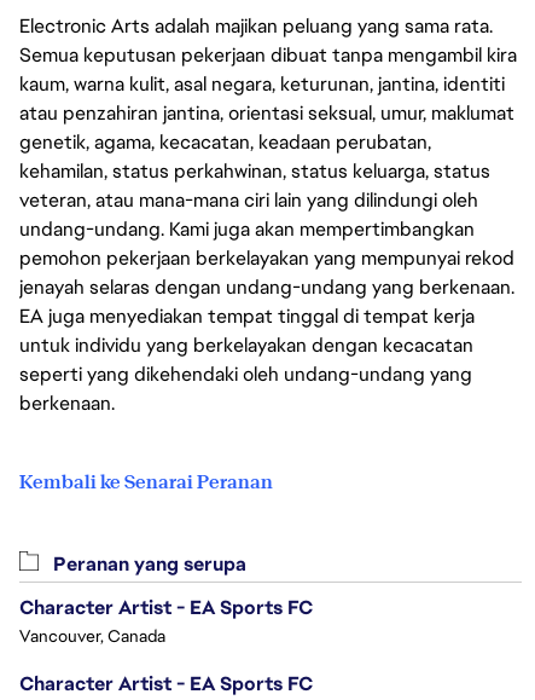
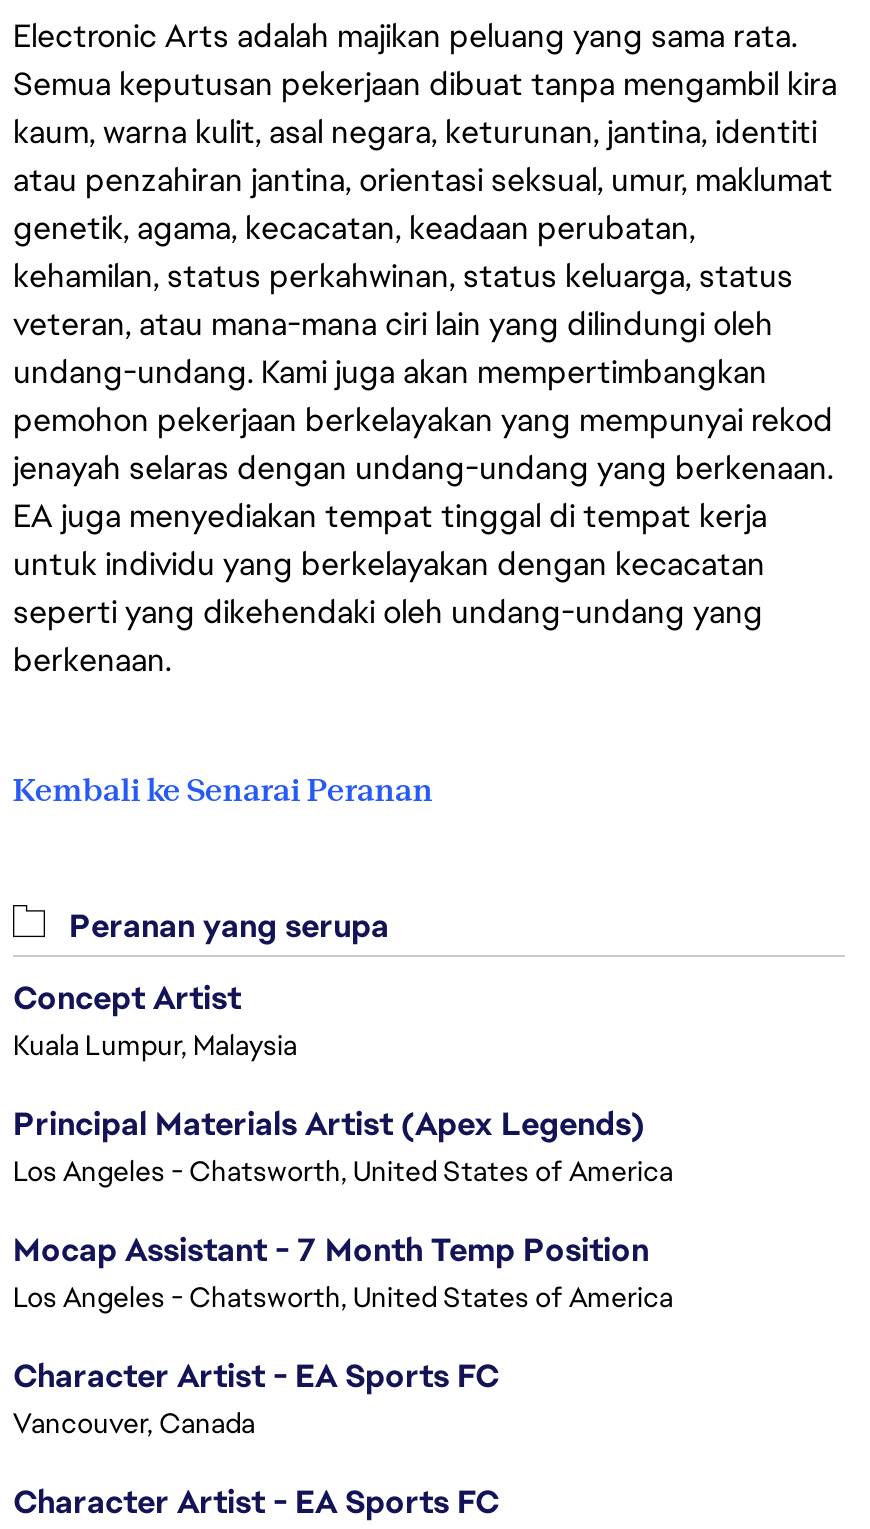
+ Concept Artist
+ Kuala Lumpur, Malaysia
+ Principal Materials Artist (Apex Legends)
+ Los Angeles - Chatsworth, United States of America
+ Mocap Assistant - 7 Month Temp Position
+ Los Angeles - Chatsworth, United States of America
